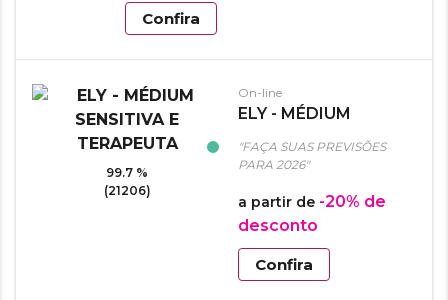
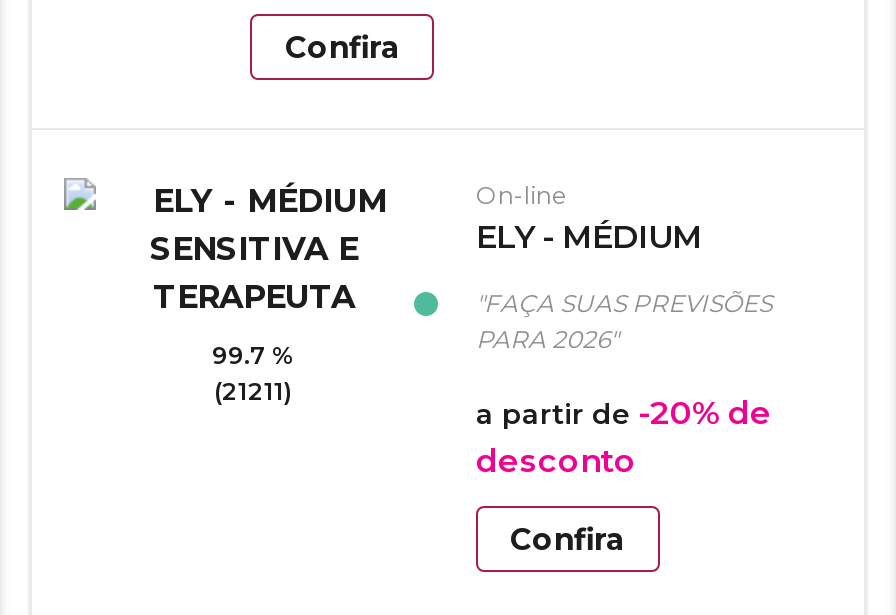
- (21206)
+ (21211)
